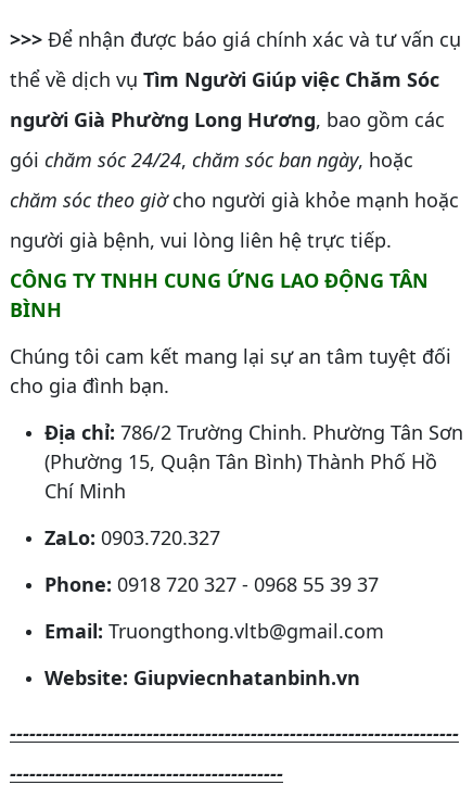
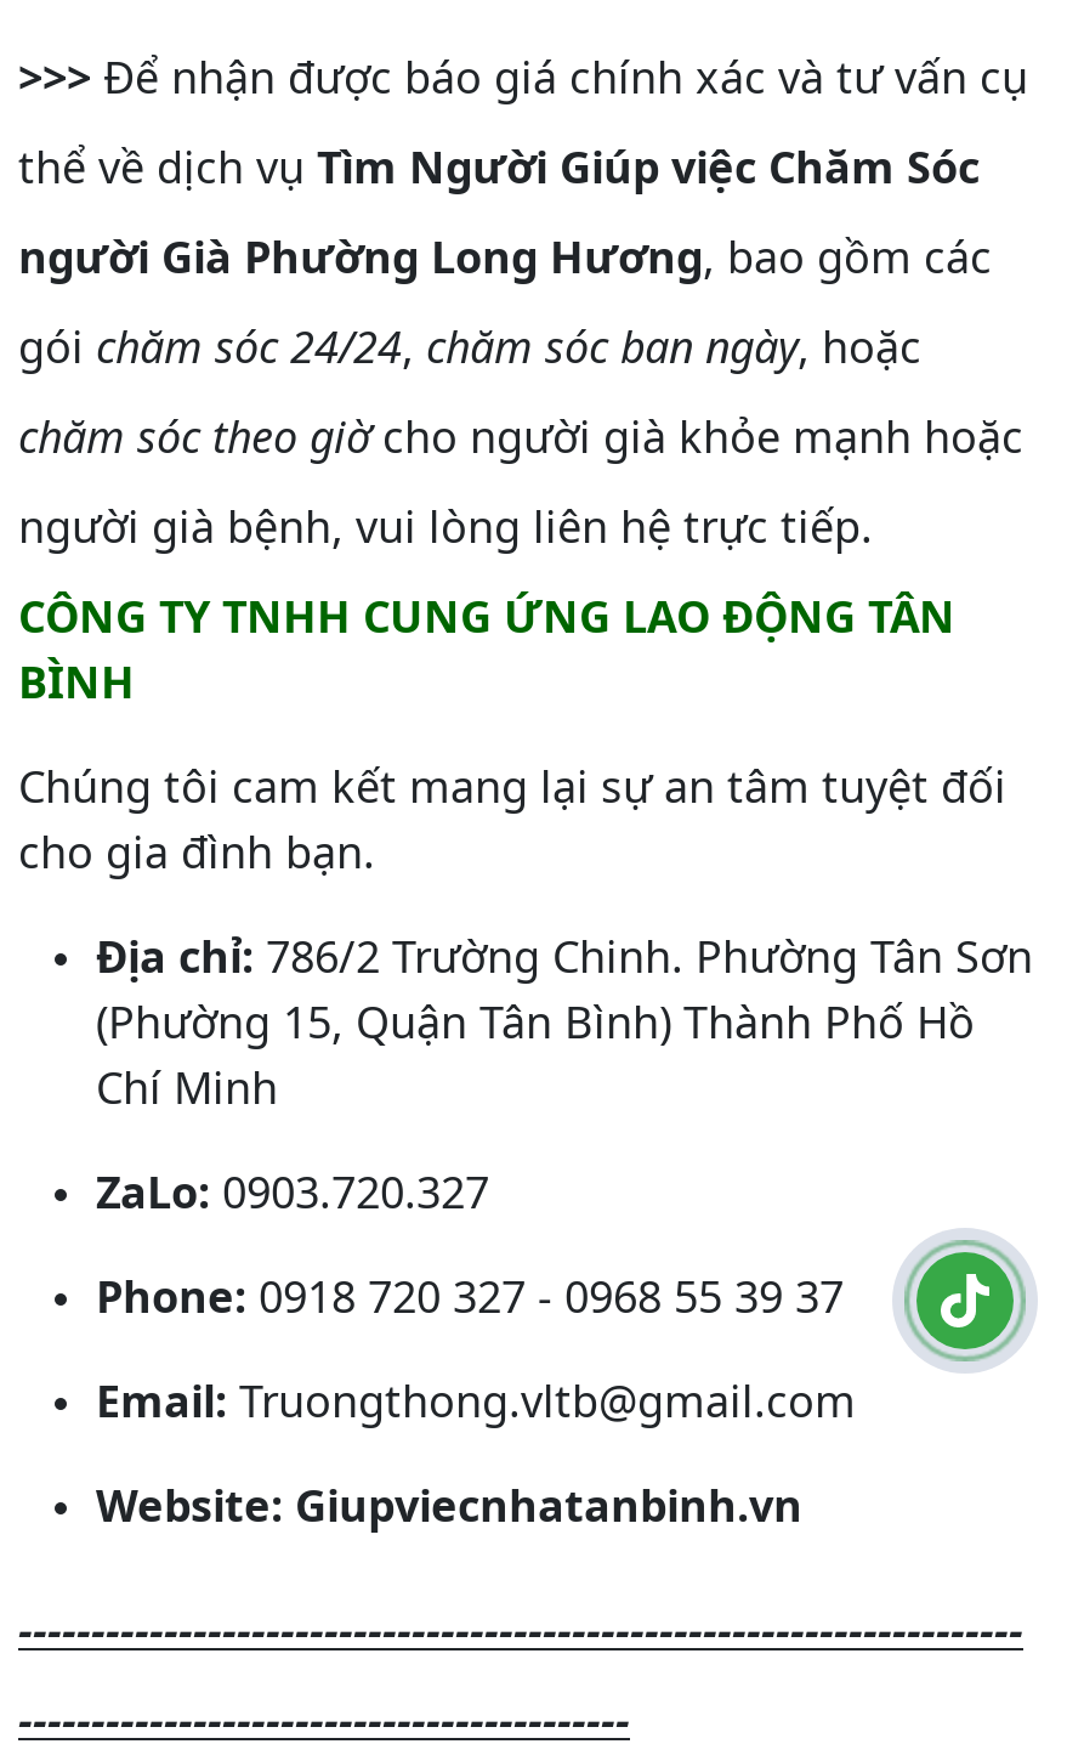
+ [image]
